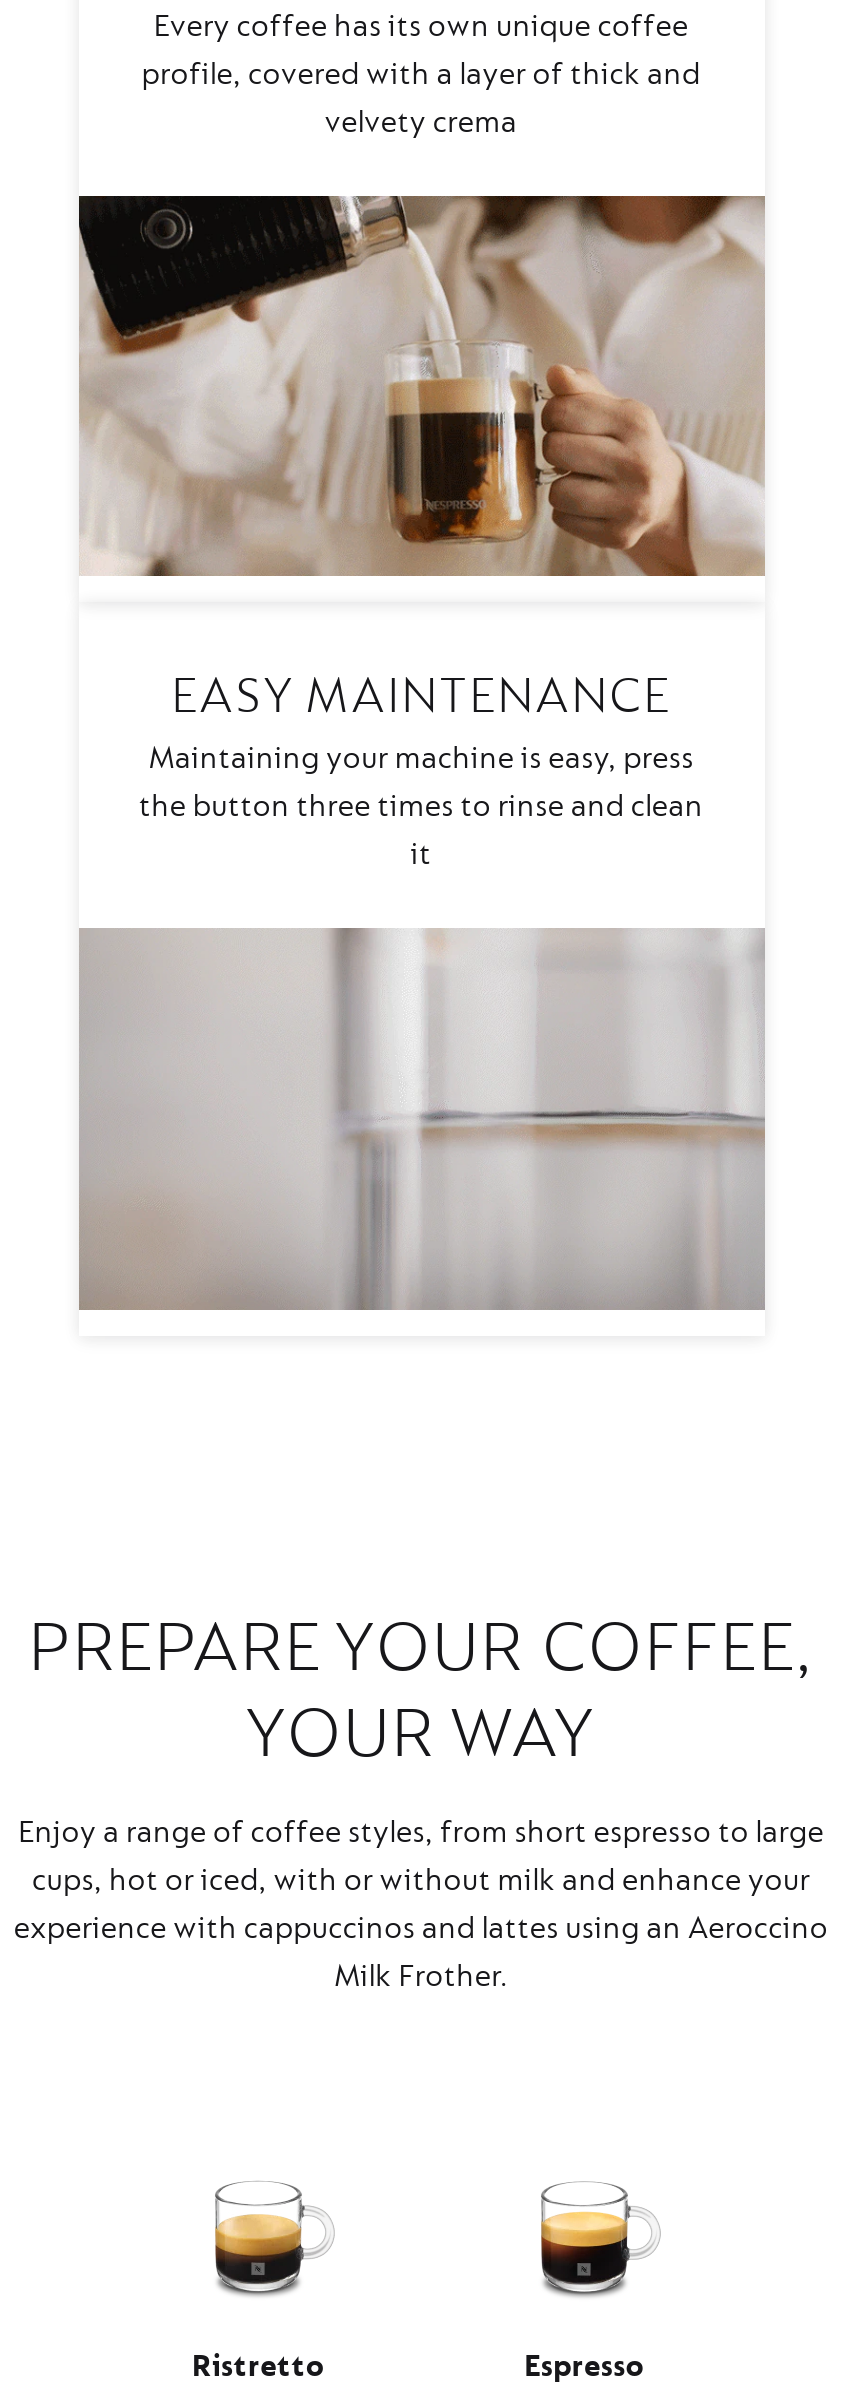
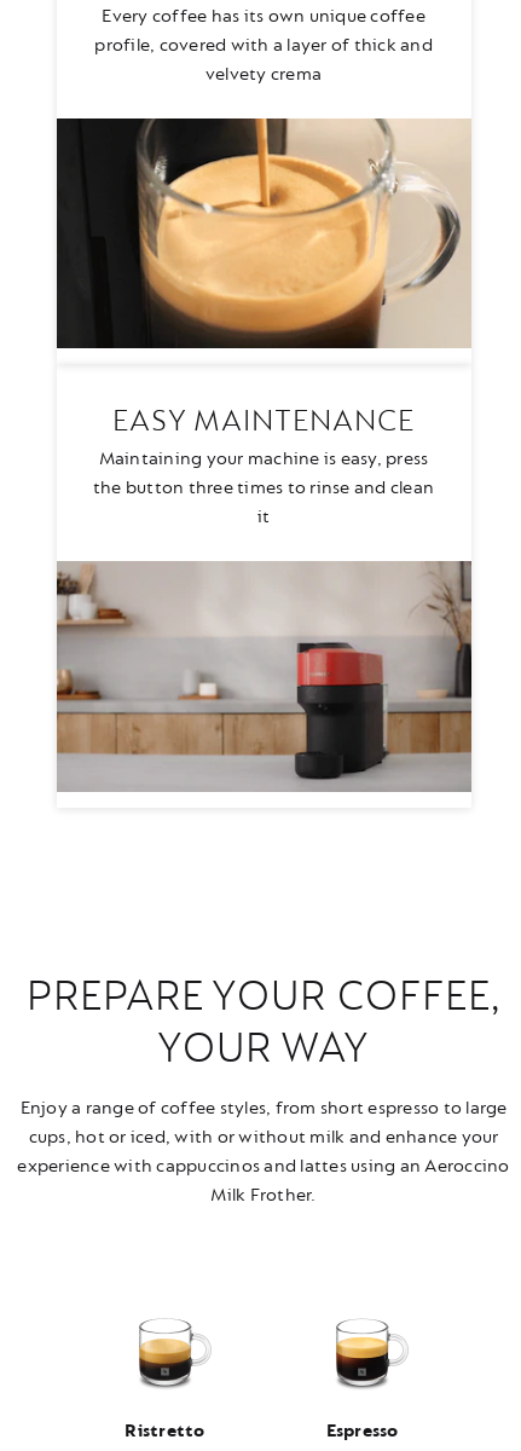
- [image]
+ [image]

- [image]
+ [image]
